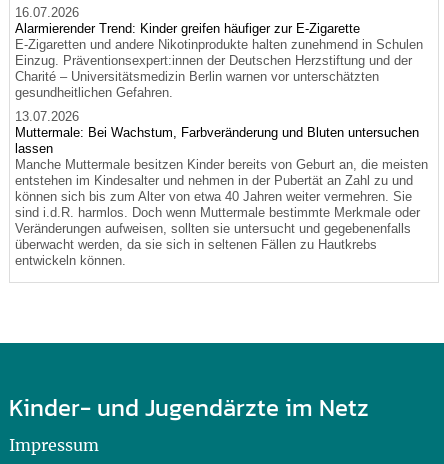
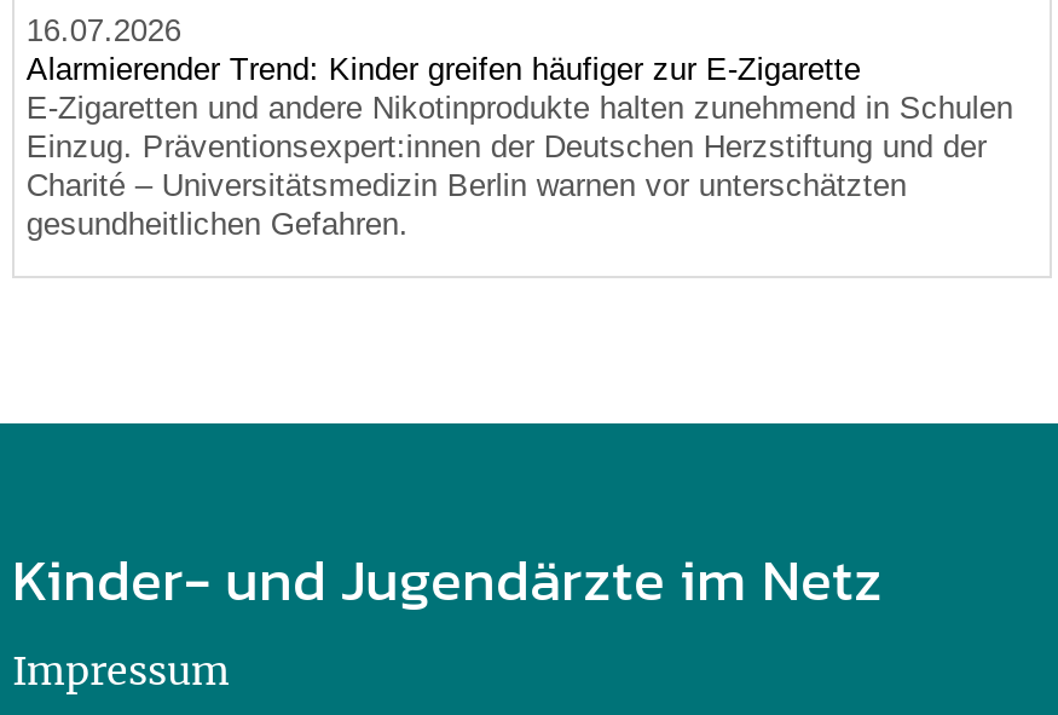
- 13.07.2026
- Muttermale: Bei Wachstum, Farbveränderung und Bluten untersuchen
- lassen
- Manche Muttermale besitzen Kinder bereits von Geburt an, die meisten
- entstehen im Kindesalter und nehmen in der Pubertät an Zahl zu und
- können sich bis zum Alter von etwa 40 Jahren weiter vermehren. Sie
- sind i.d.R. harmlos. Doch wenn Muttermale bestimmte Merkmale oder
- Veränderungen aufweisen, sollten sie untersucht und gegebenenfalls
- überwacht werden, da sie sich in seltenen Fällen zu Hautkrebs
- entwickeln können.
